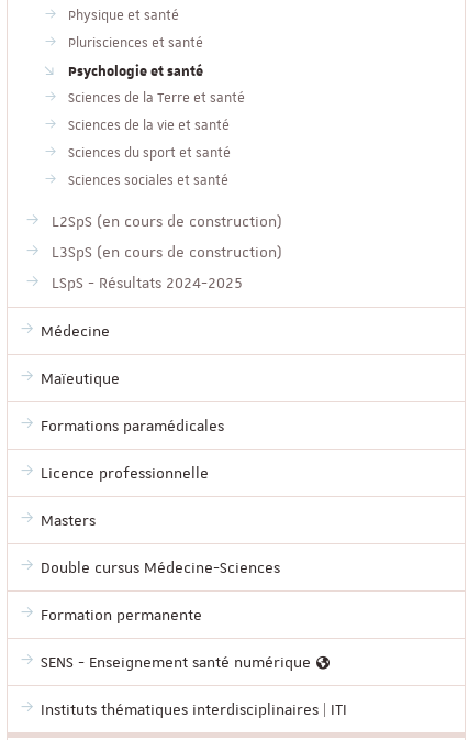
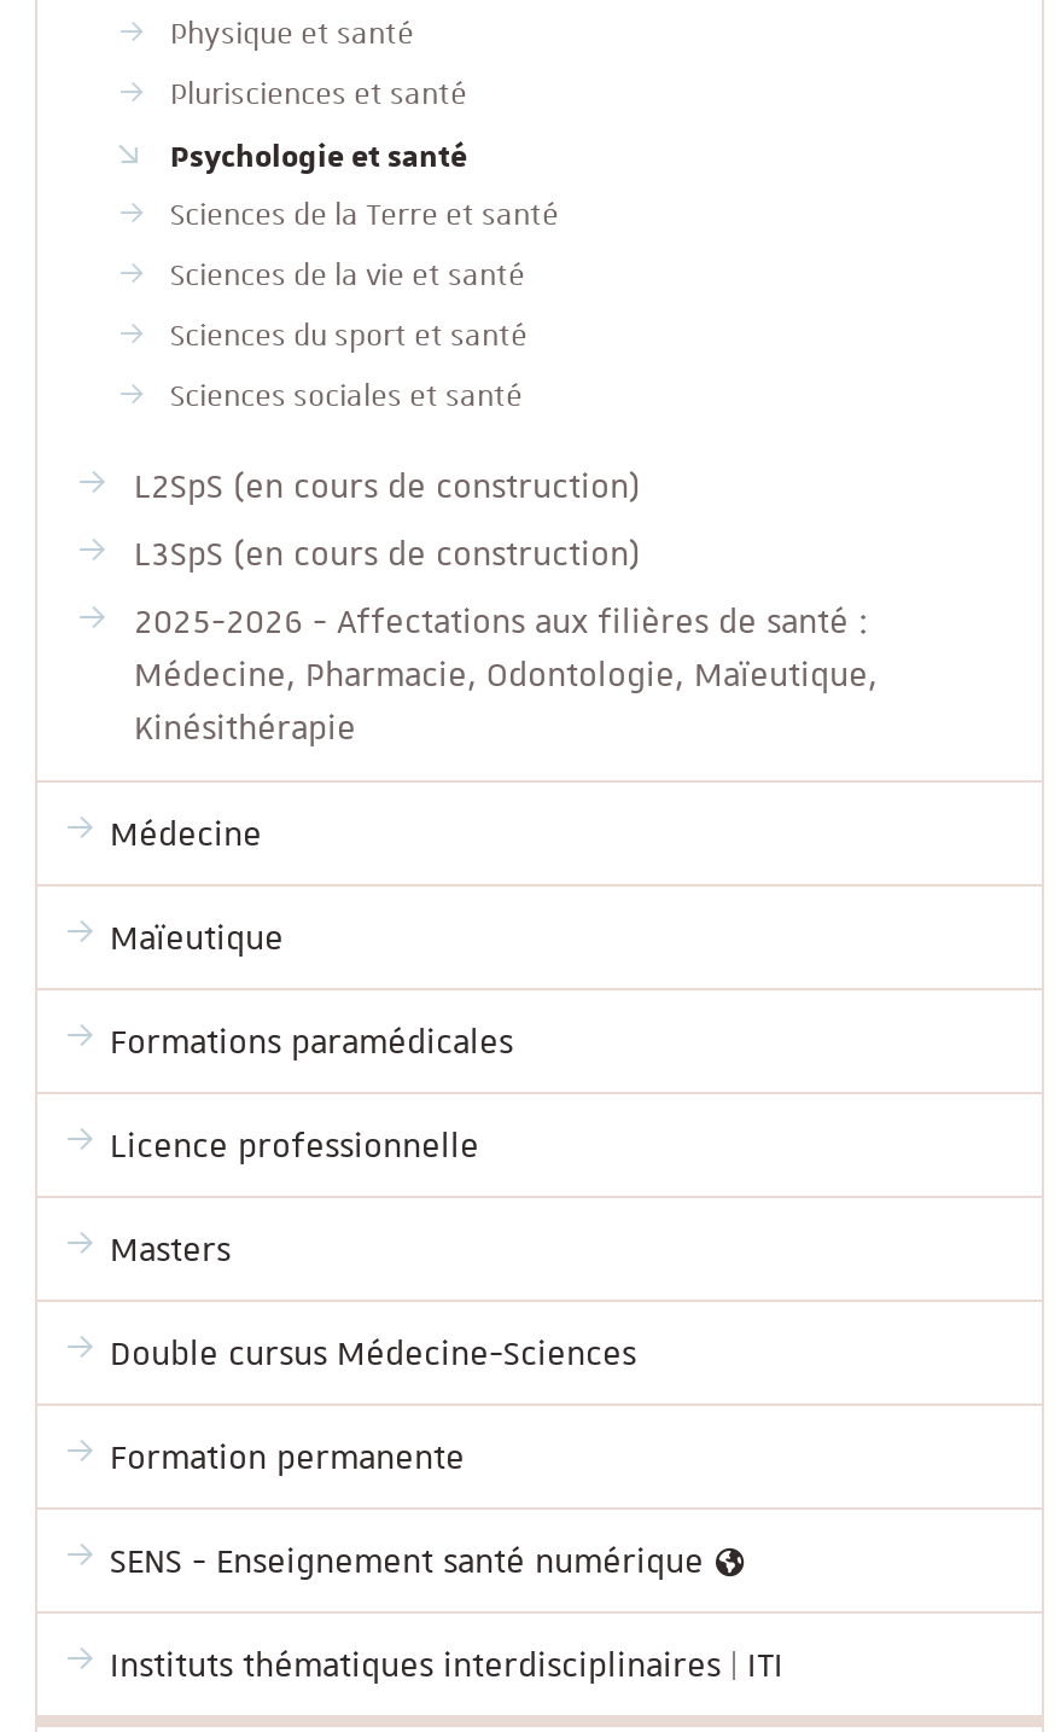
- LSpS - Résultats 2024-2025
+ 2025-2026 - Affectations aux filières de santé :
+ Médecine, Pharmacie, Odontologie, Maïeutique,
+ Kinésithérapie
